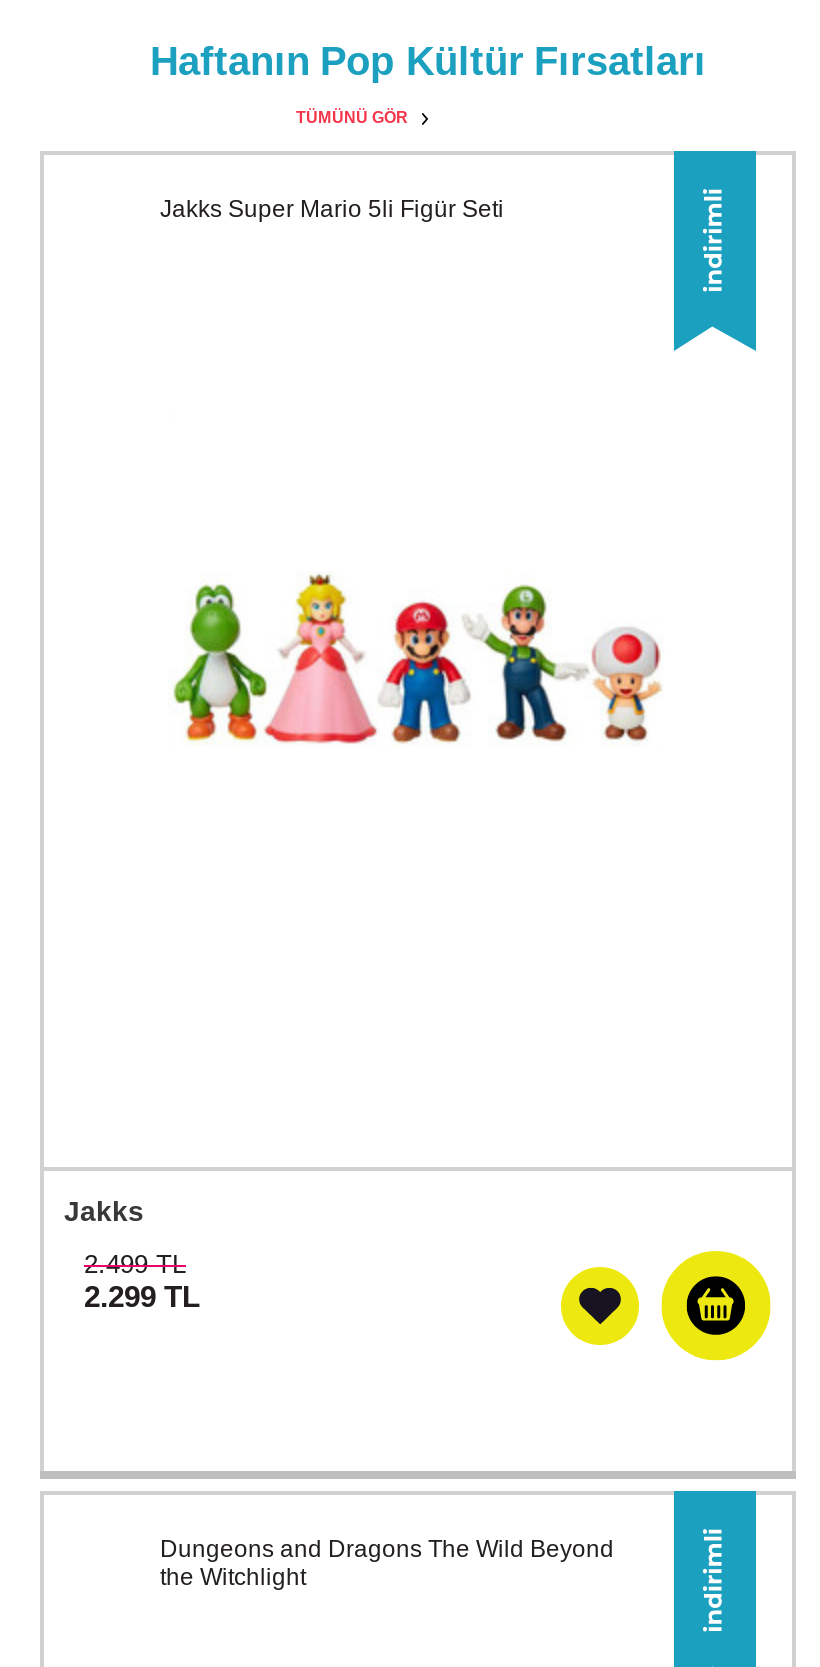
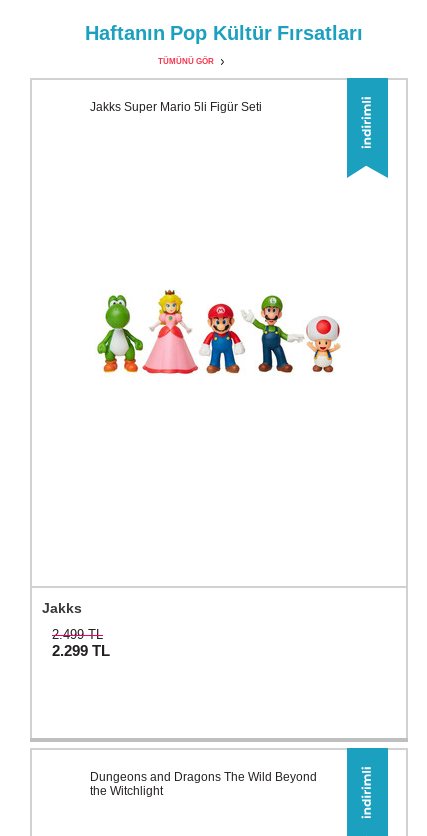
- [image]

- [image]
